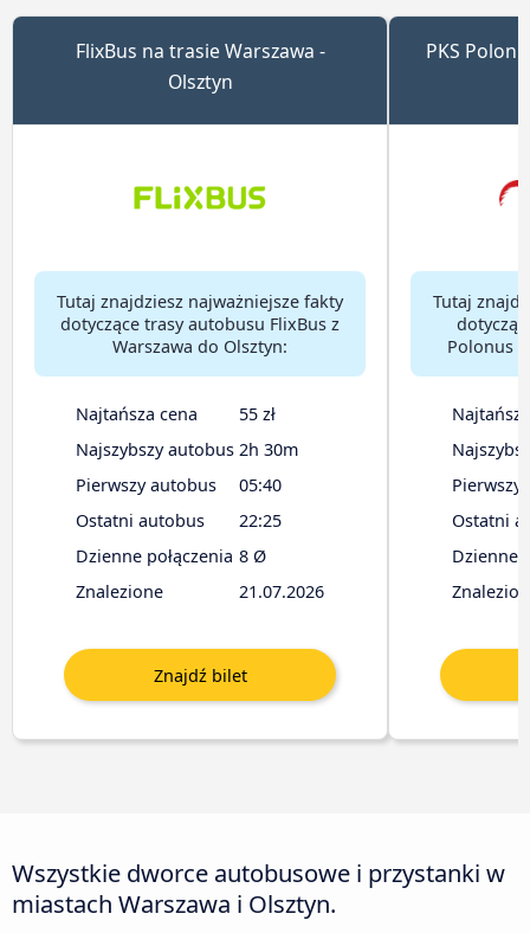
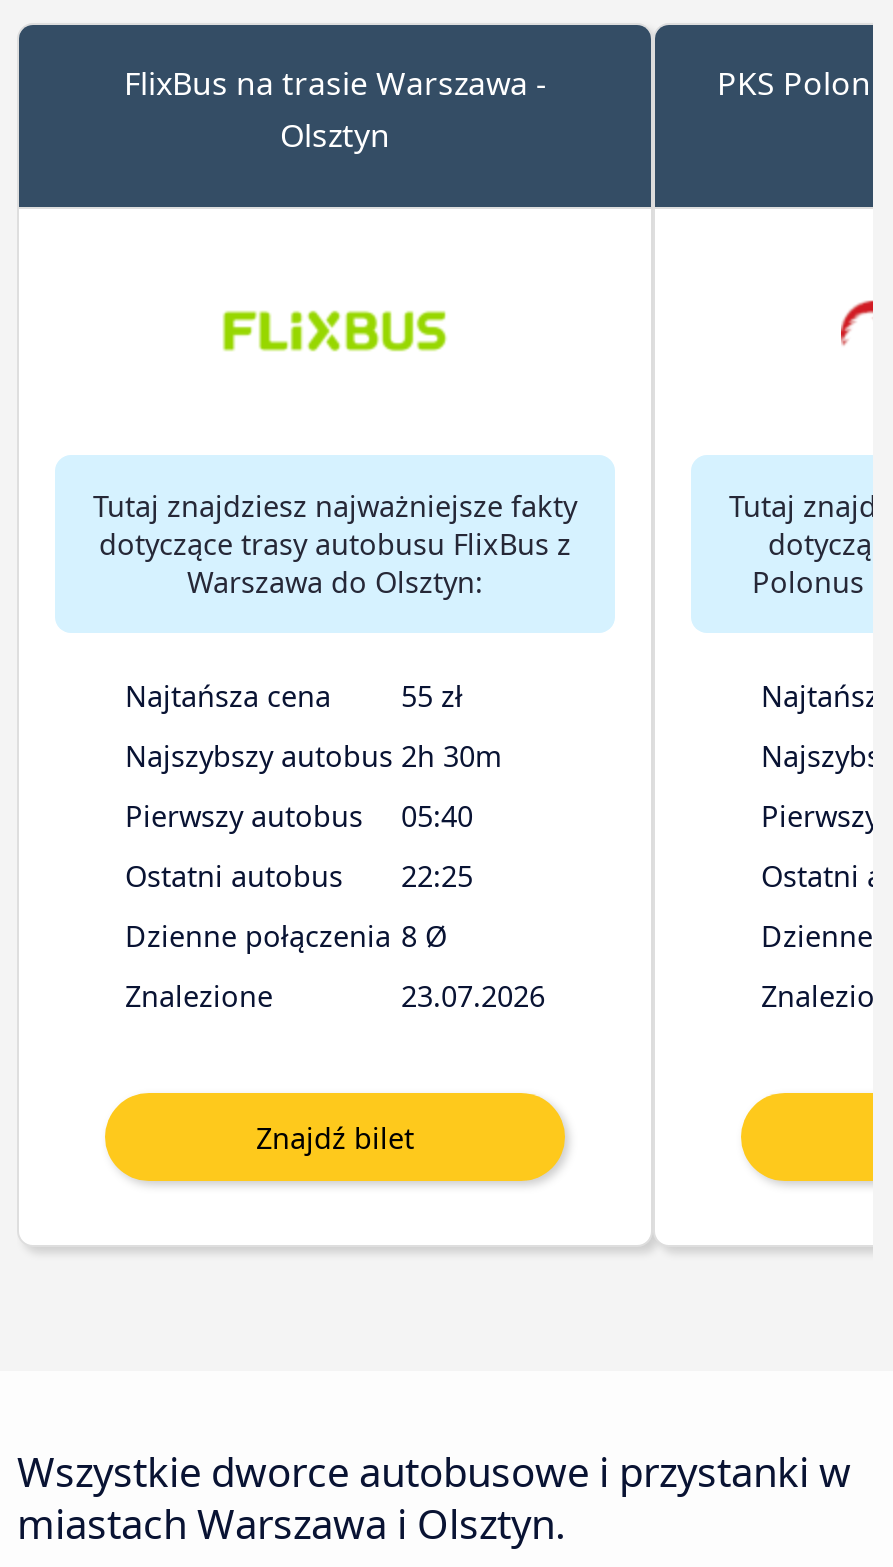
- 21.07.2026
+ 23.07.2026
